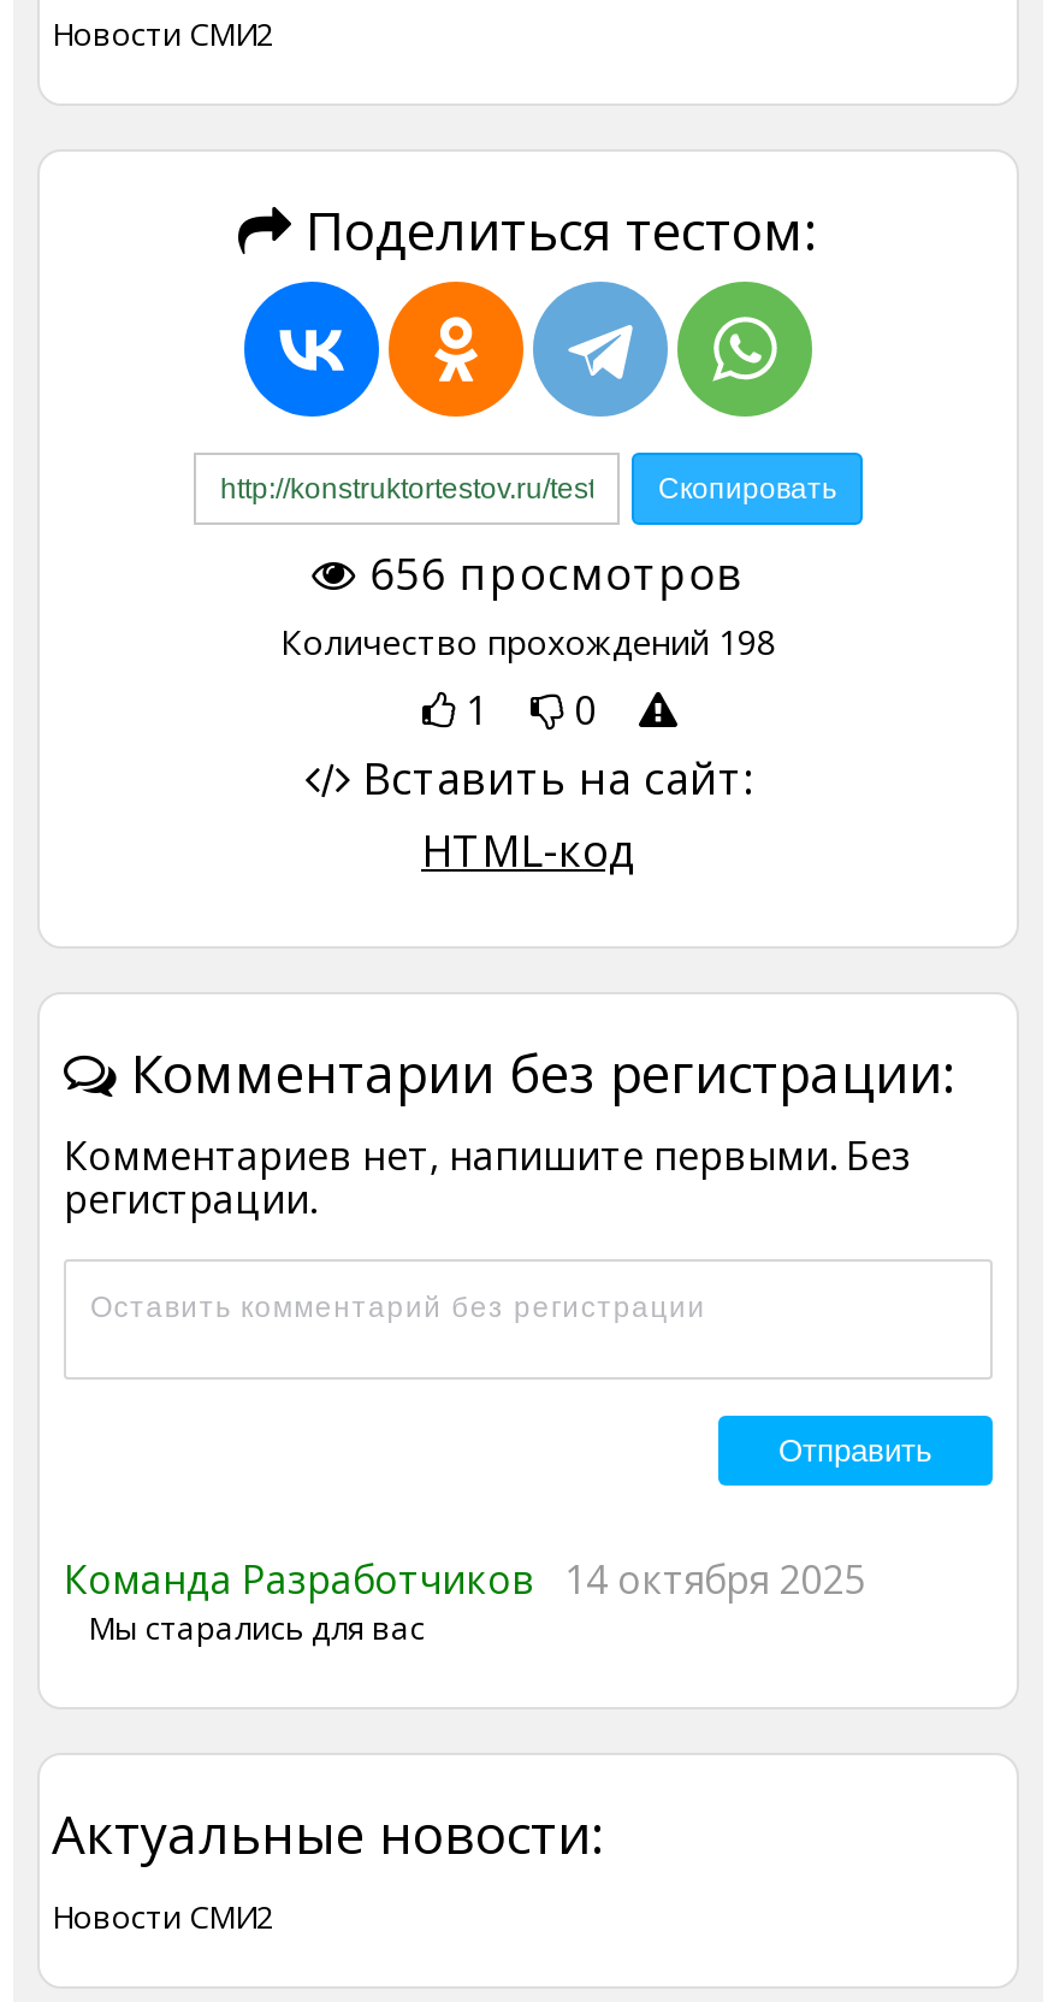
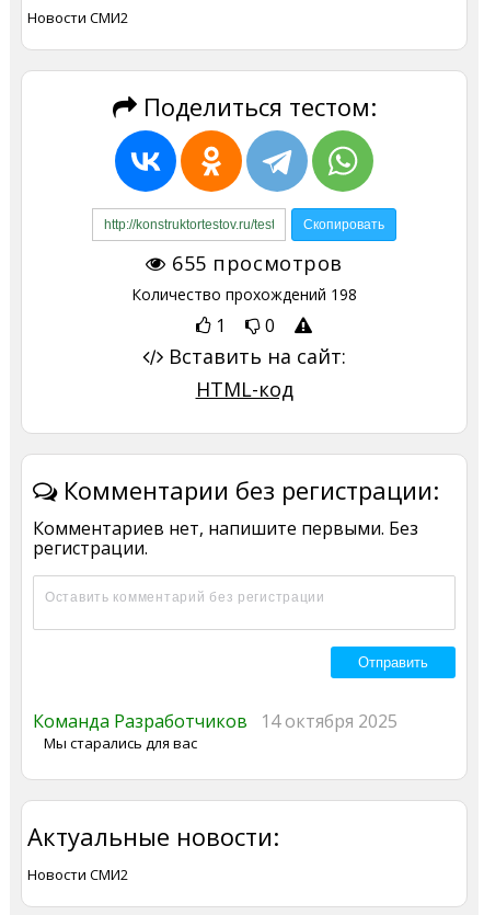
- 656 просмотров
+ 655 просмотров
